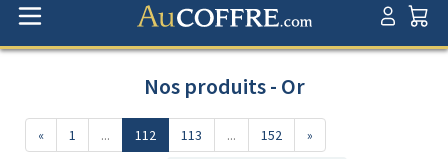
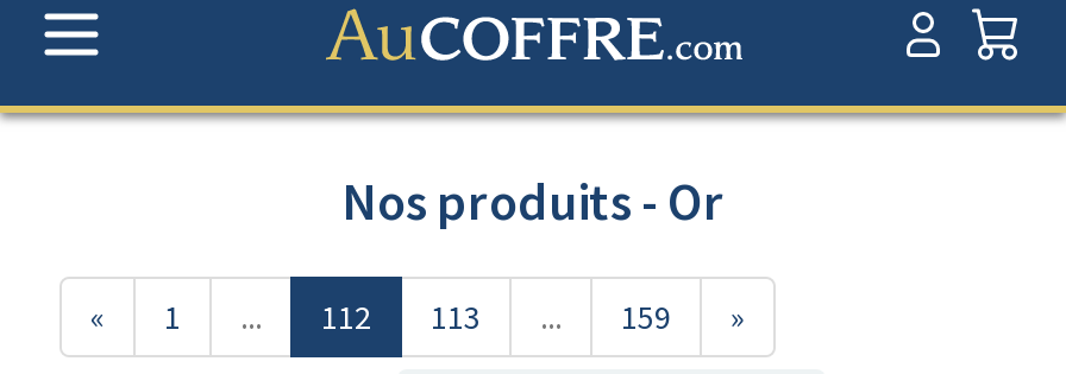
- 152
+ 159
